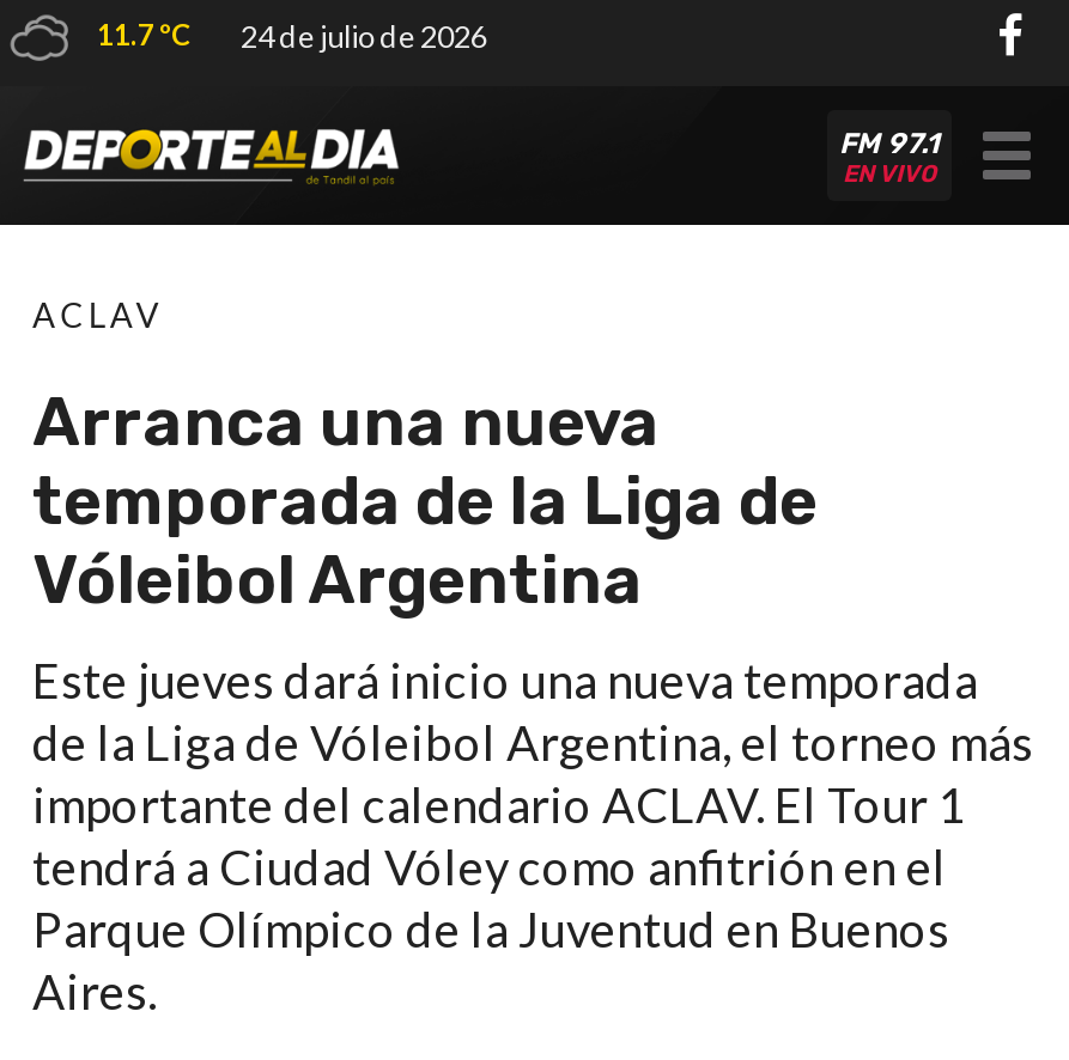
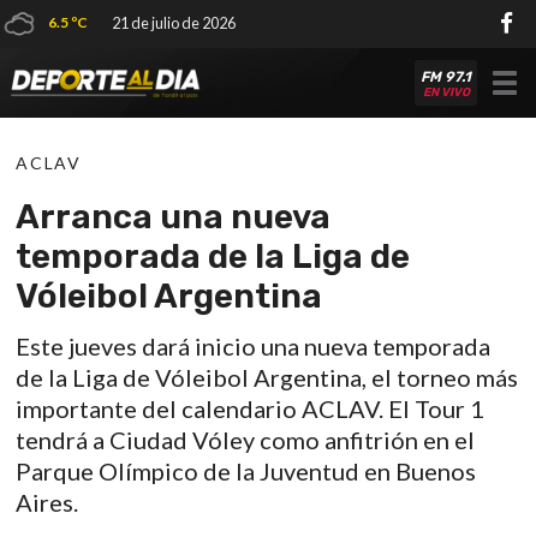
- 11.7 ºC
+ 6.5 ºC

- 24 de julio de 2026
+ 21 de julio de 2026
